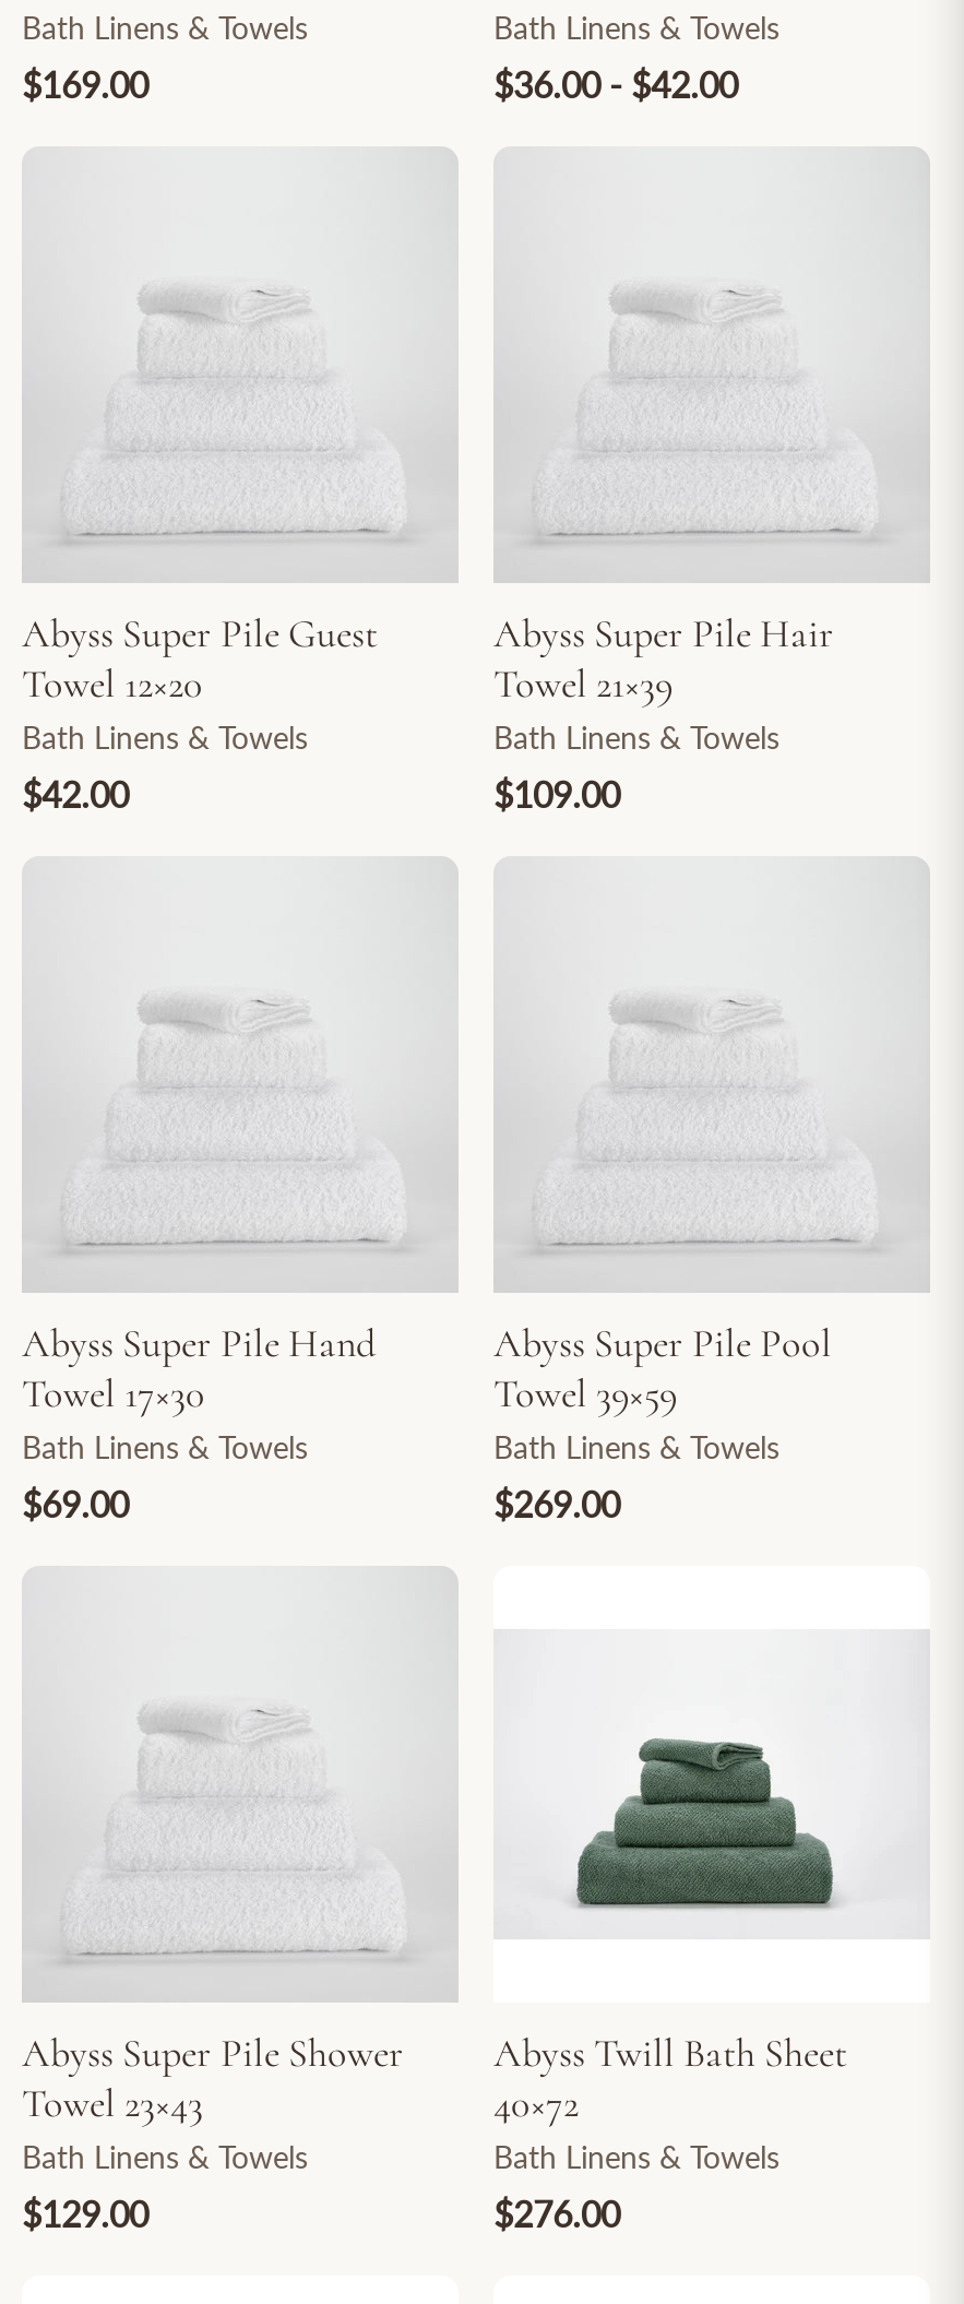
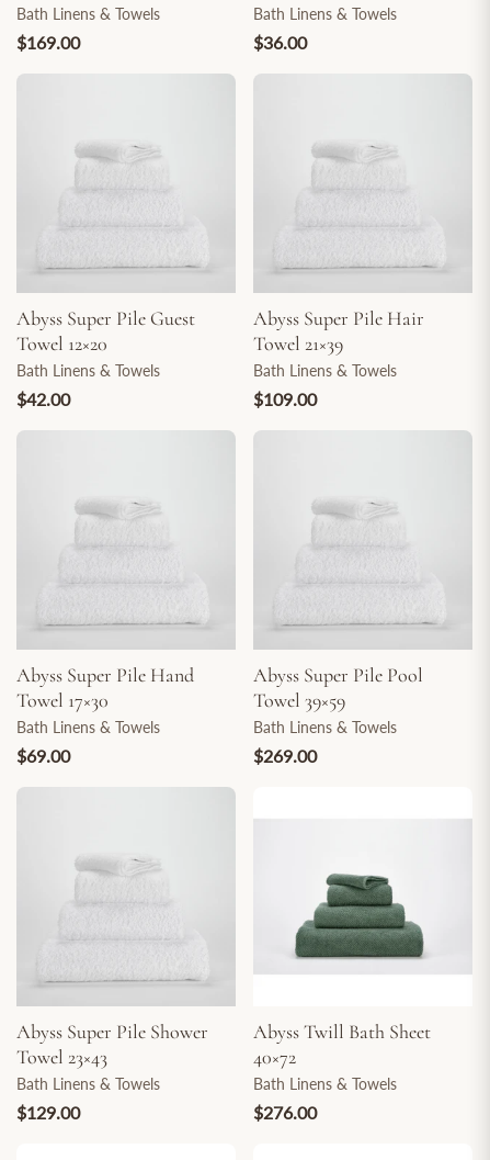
- $36.00 - $42.00
+ $36.00
